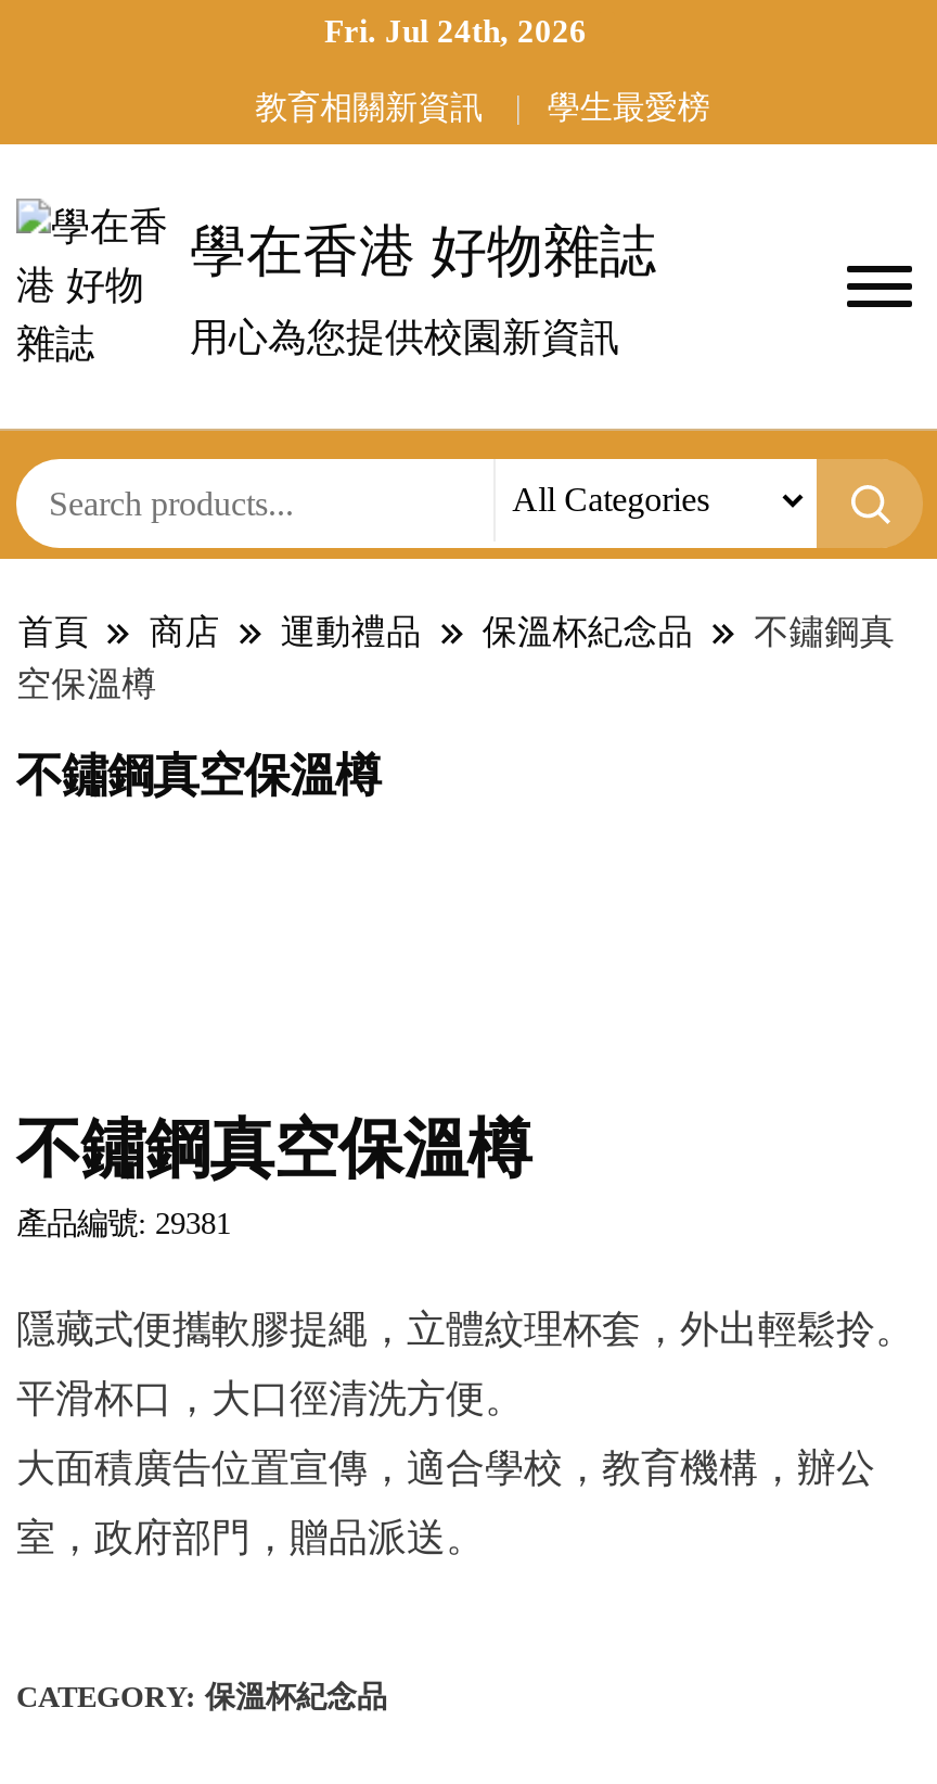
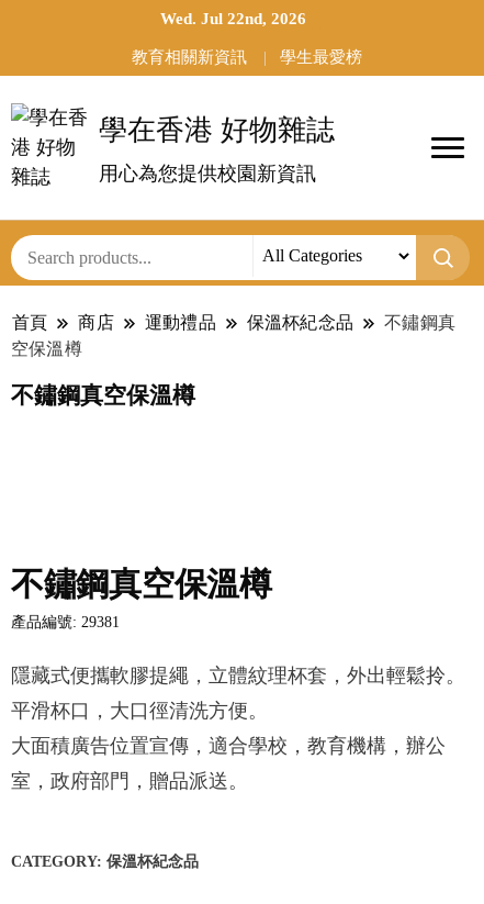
- Fri. Jul 24th, 2026
+ Wed. Jul 22nd, 2026
